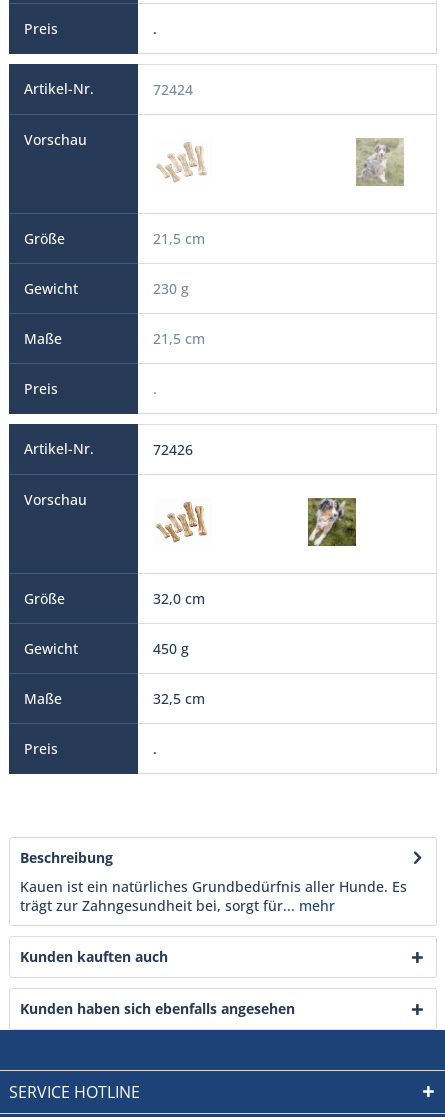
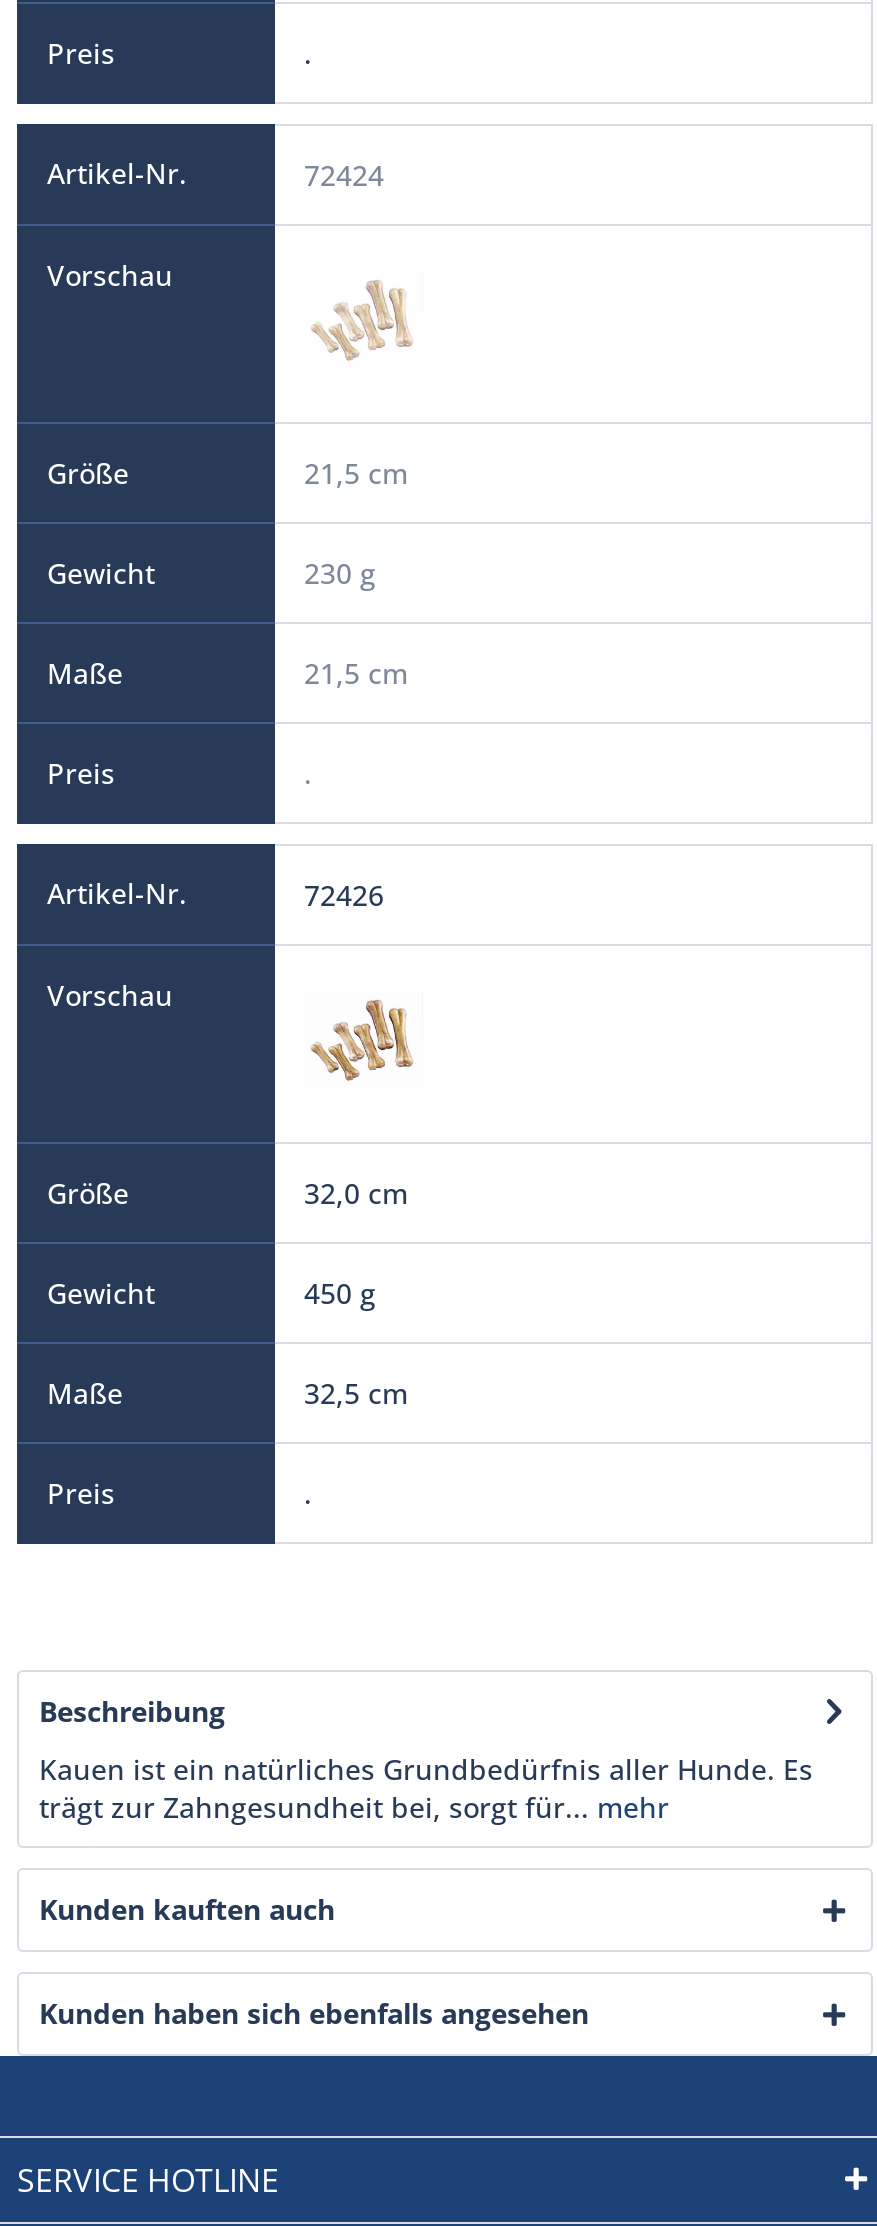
- [image]

- [image]
